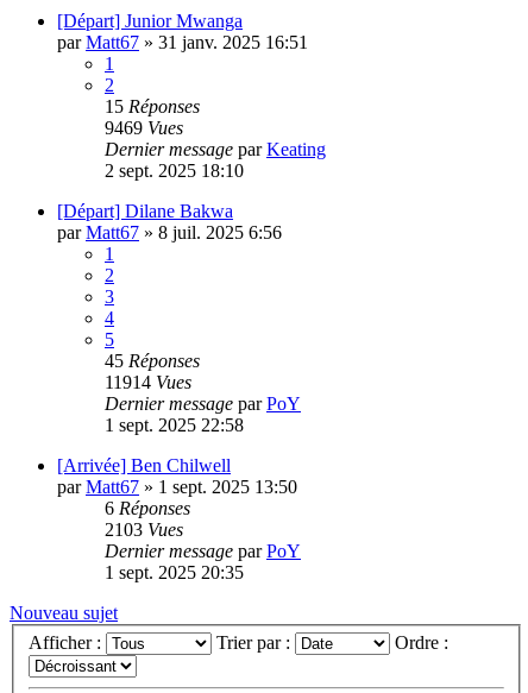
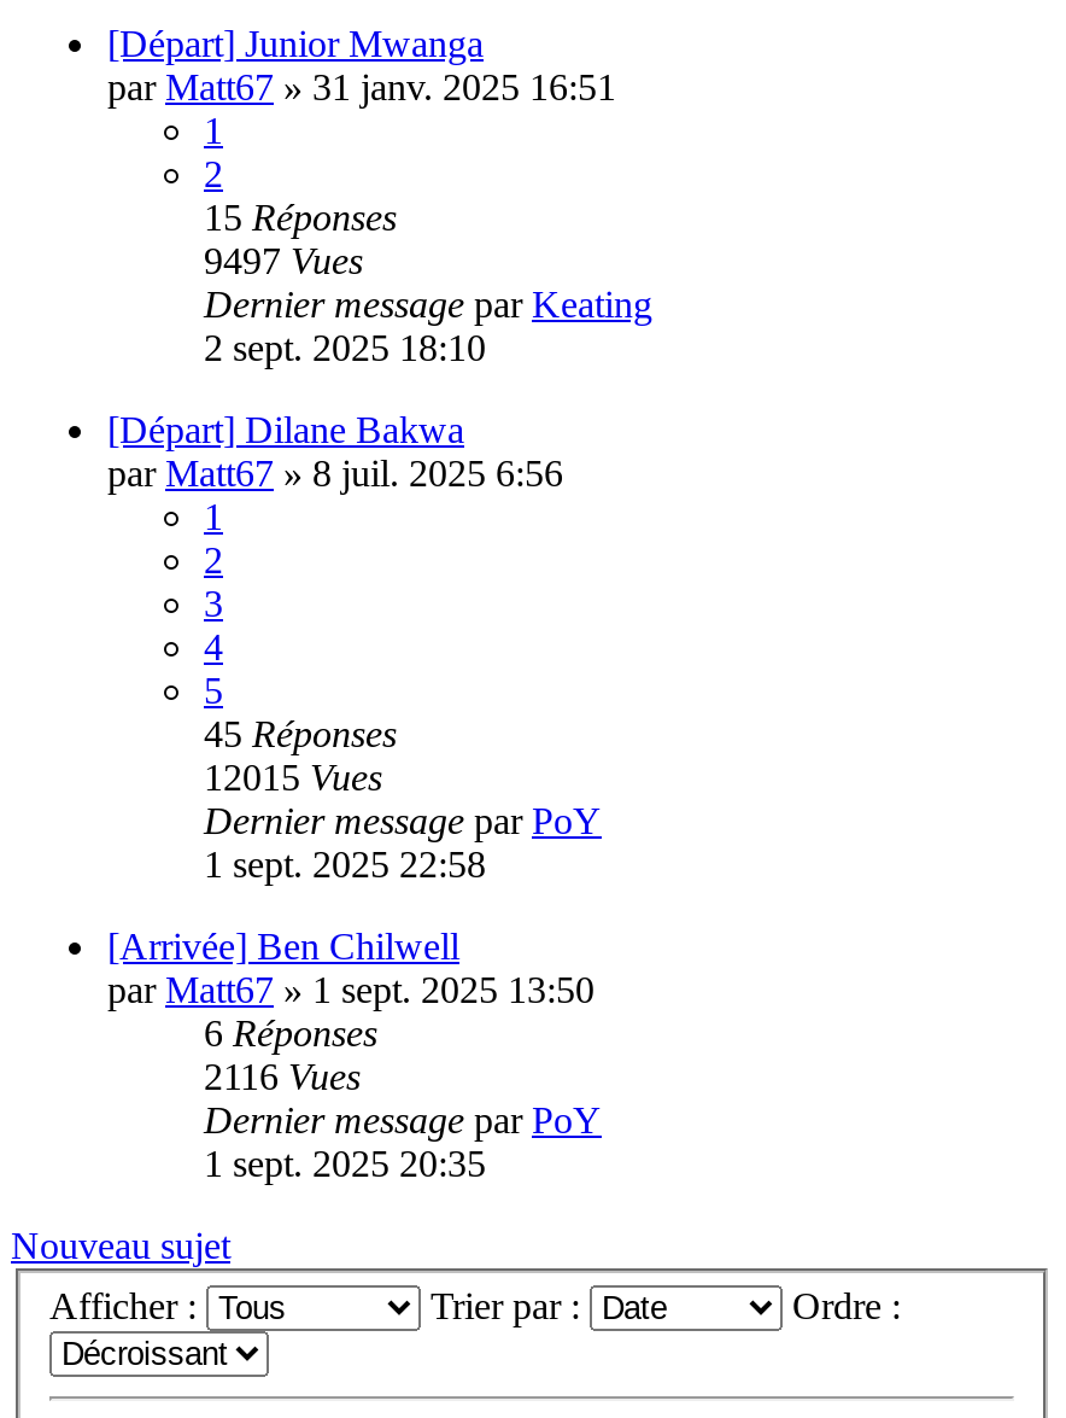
- 9469 Vues
+ 9497 Vues

- 11914 Vues
+ 12015 Vues

- 2103 Vues
+ 2116 Vues
